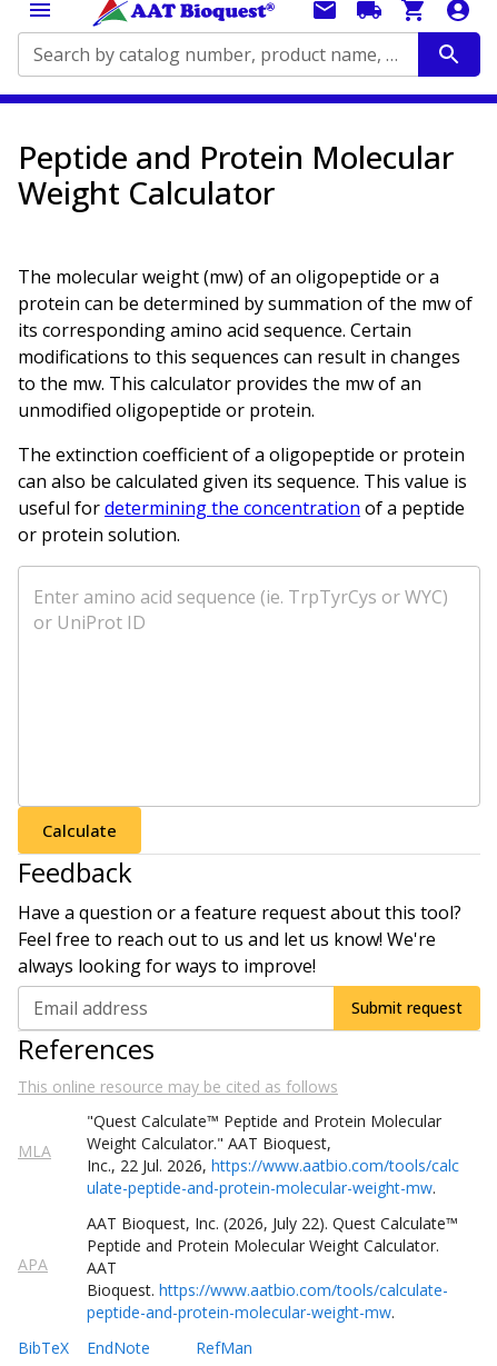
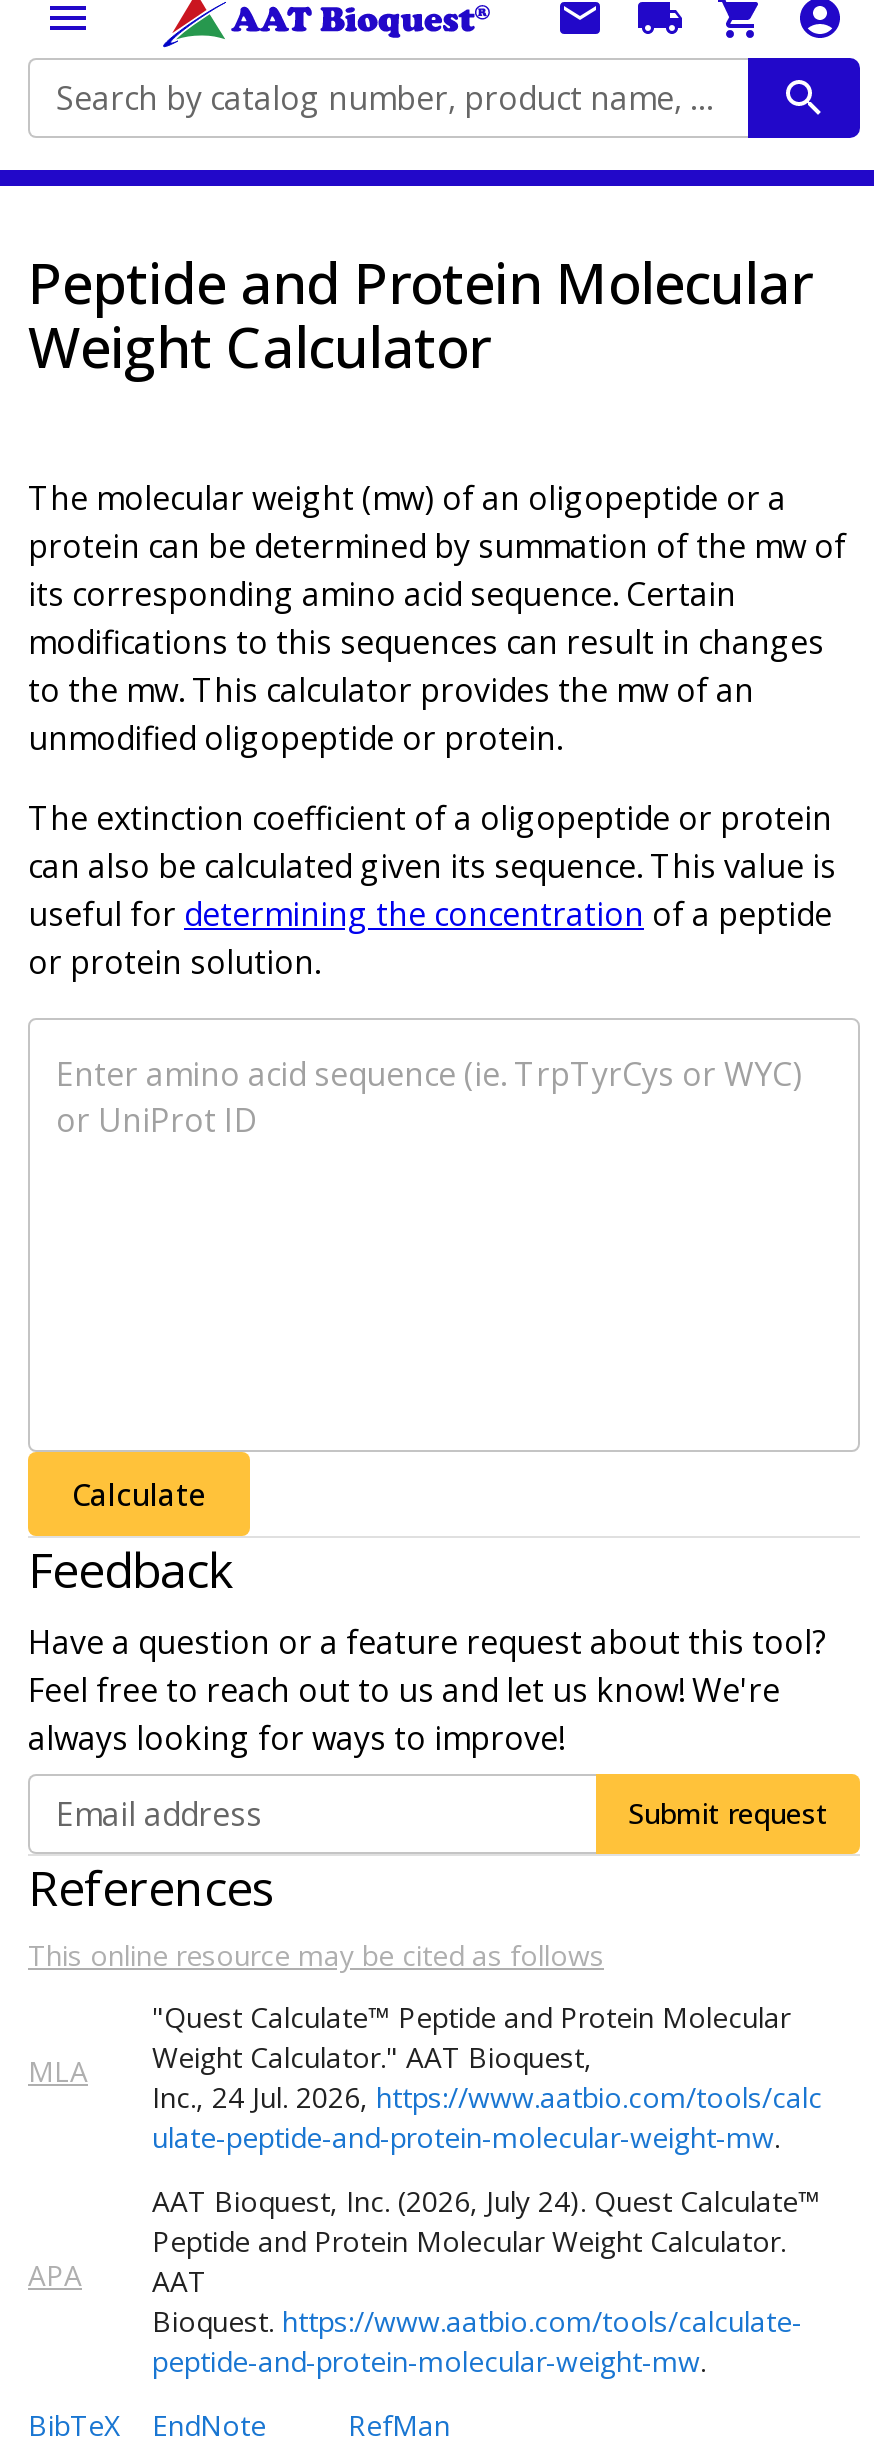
- Inc., 22 Jul. 2026, https://www.aatbio.com/tools/calc
+ Inc., 24 Jul. 2026, https://www.aatbio.com/tools/calc

- AAT Bioquest, Inc. (2026, July 22). Quest Calculate™
+ AAT Bioquest, Inc. (2026, July 24). Quest Calculate™
